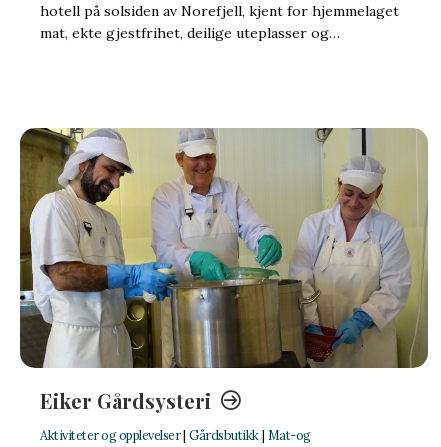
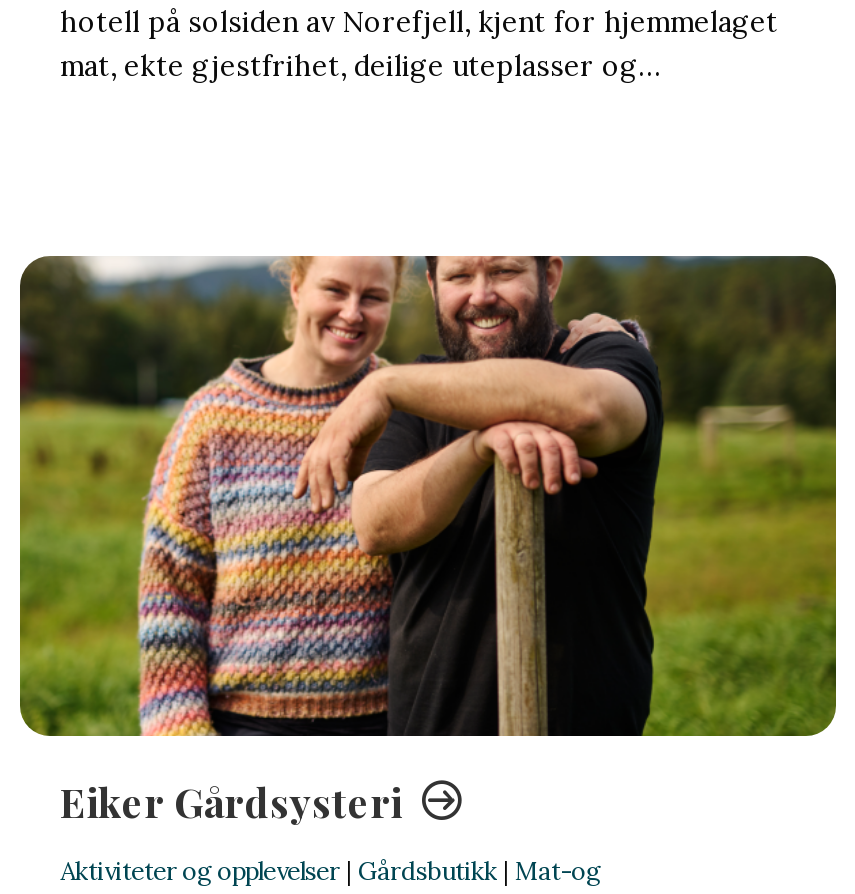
- [image]
+ [image]
